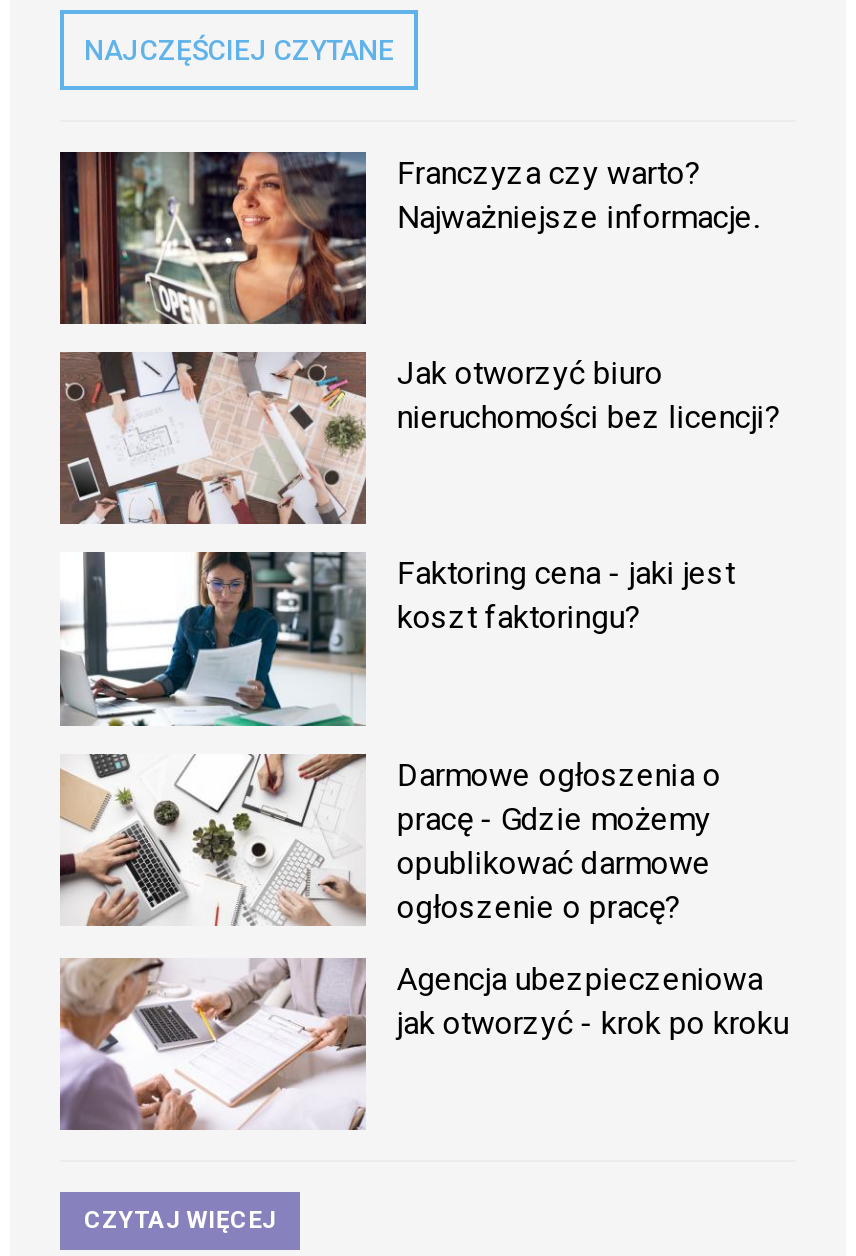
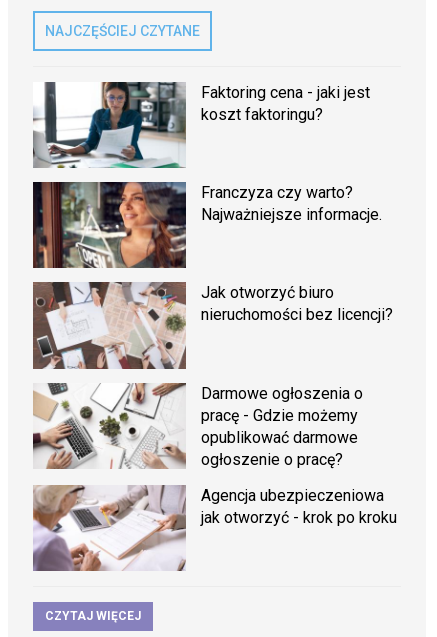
moved down: [image] | Franczyza czy warto? | Najważniejsze informacje. | Jak otworzyć biuro | nieruchomości bez licencji?

moved down: [image]

moved up: [image] | Faktoring cena - jaki jest | koszt faktoringu?
